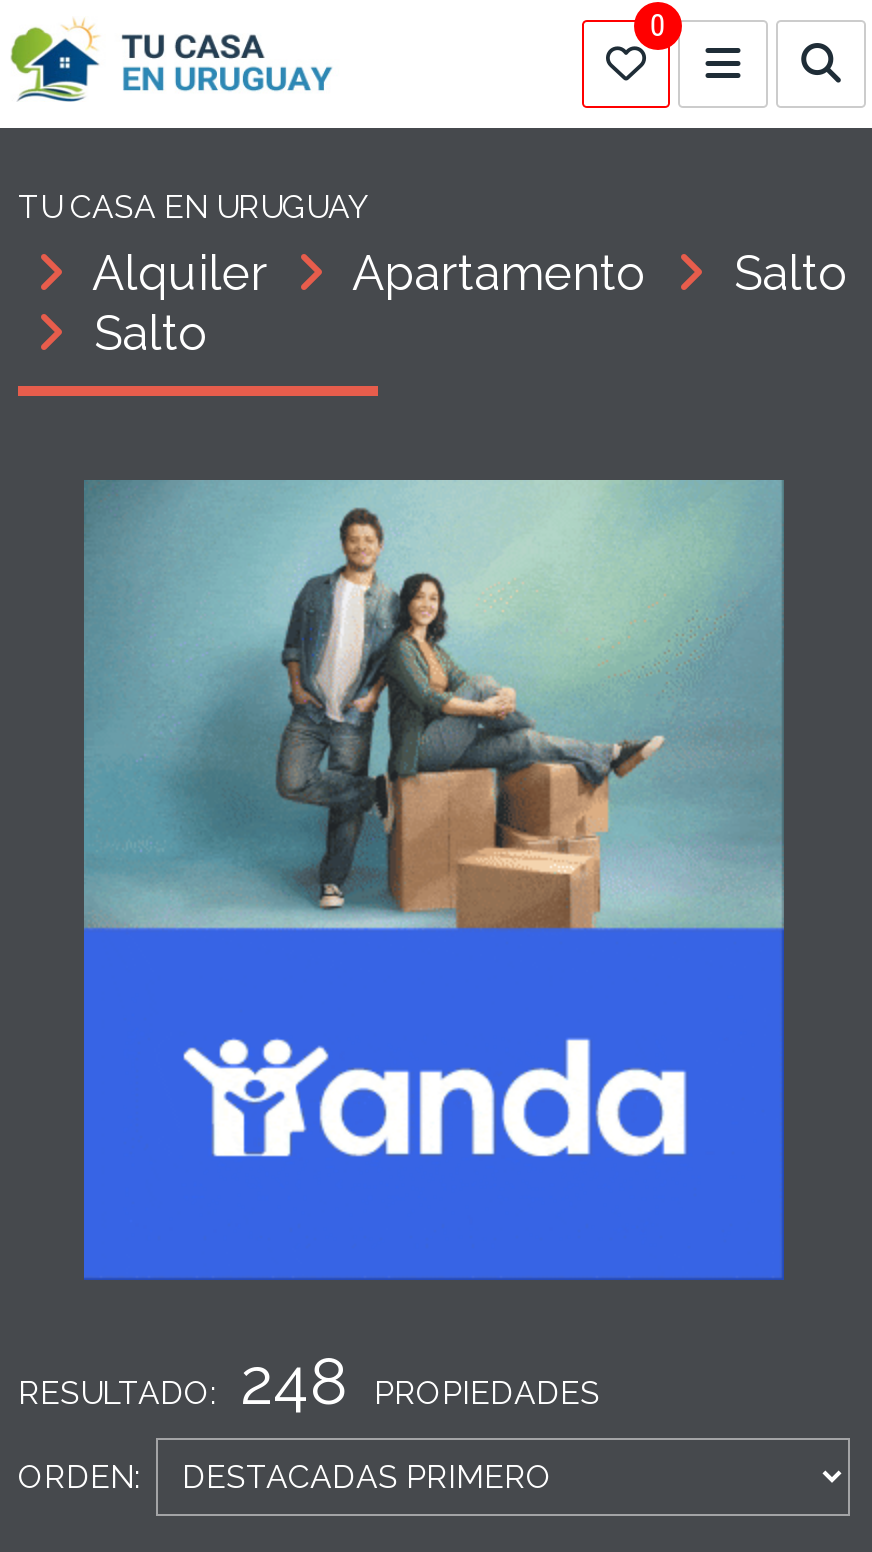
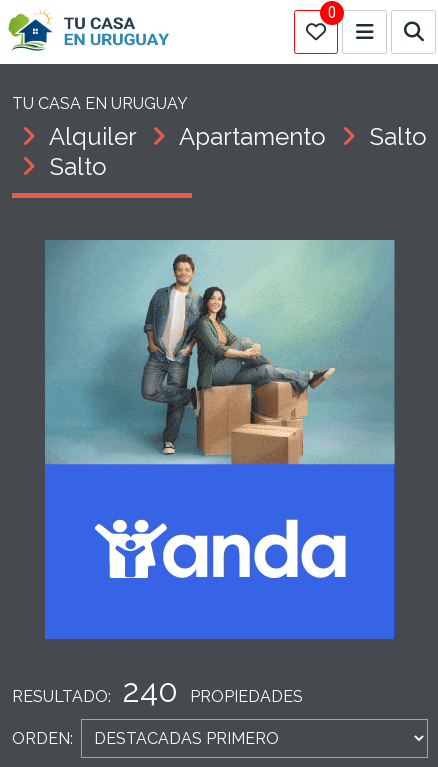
- RESULTADO: 248 PROPIEDADES
+ RESULTADO: 240 PROPIEDADES
